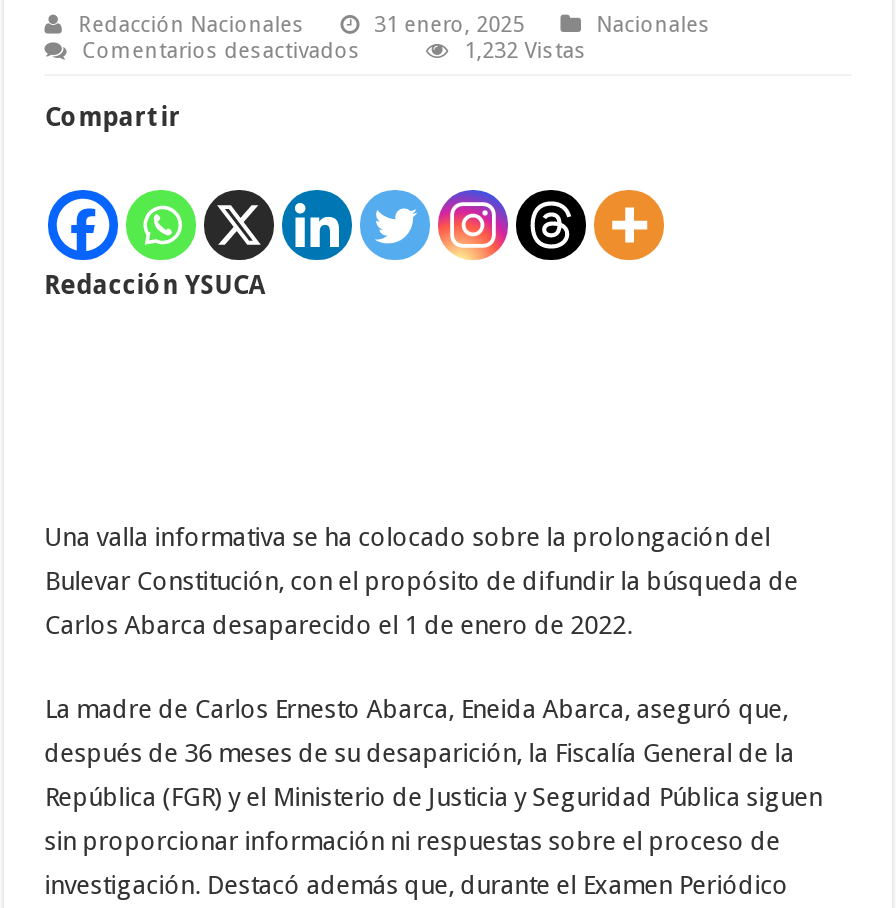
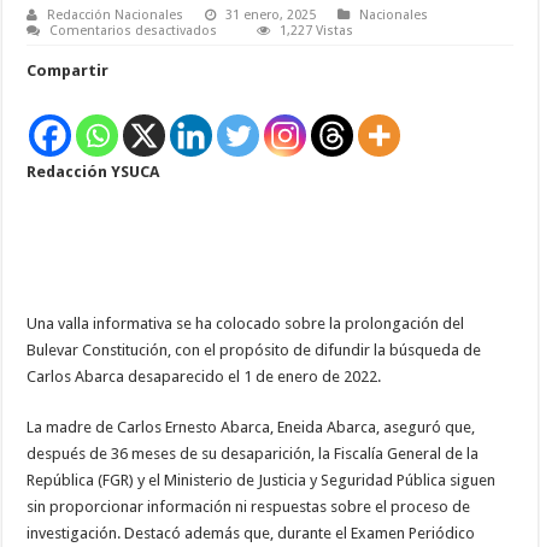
- 1,232 Vistas
+ 1,227 Vistas
